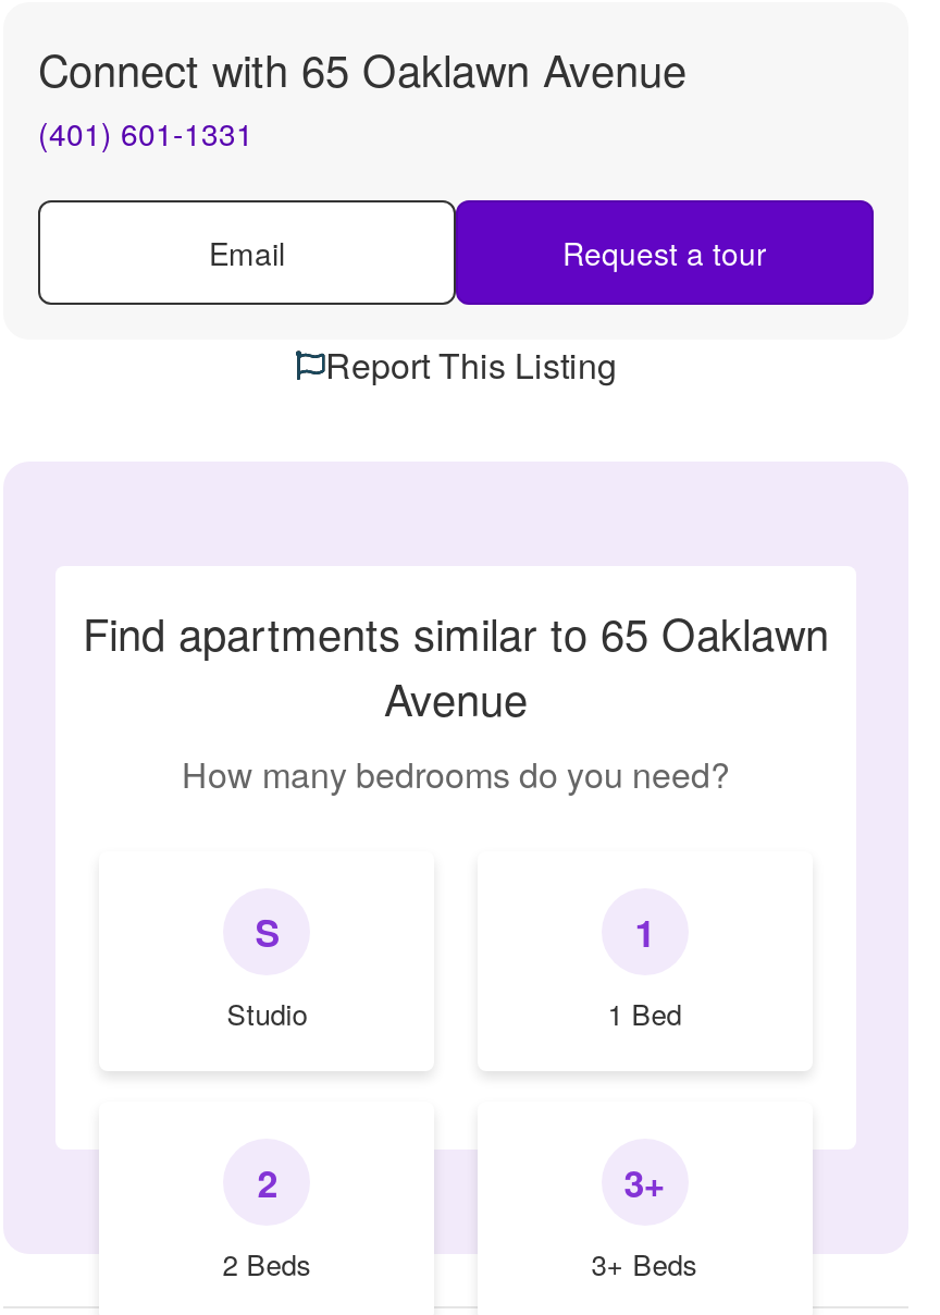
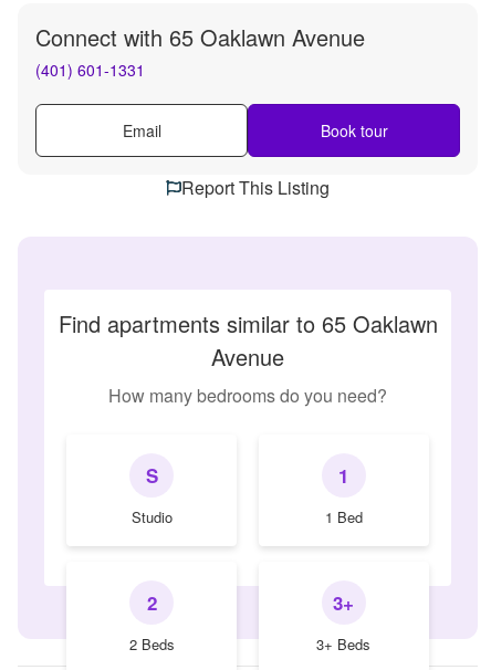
- Request a tour
+ Book tour
